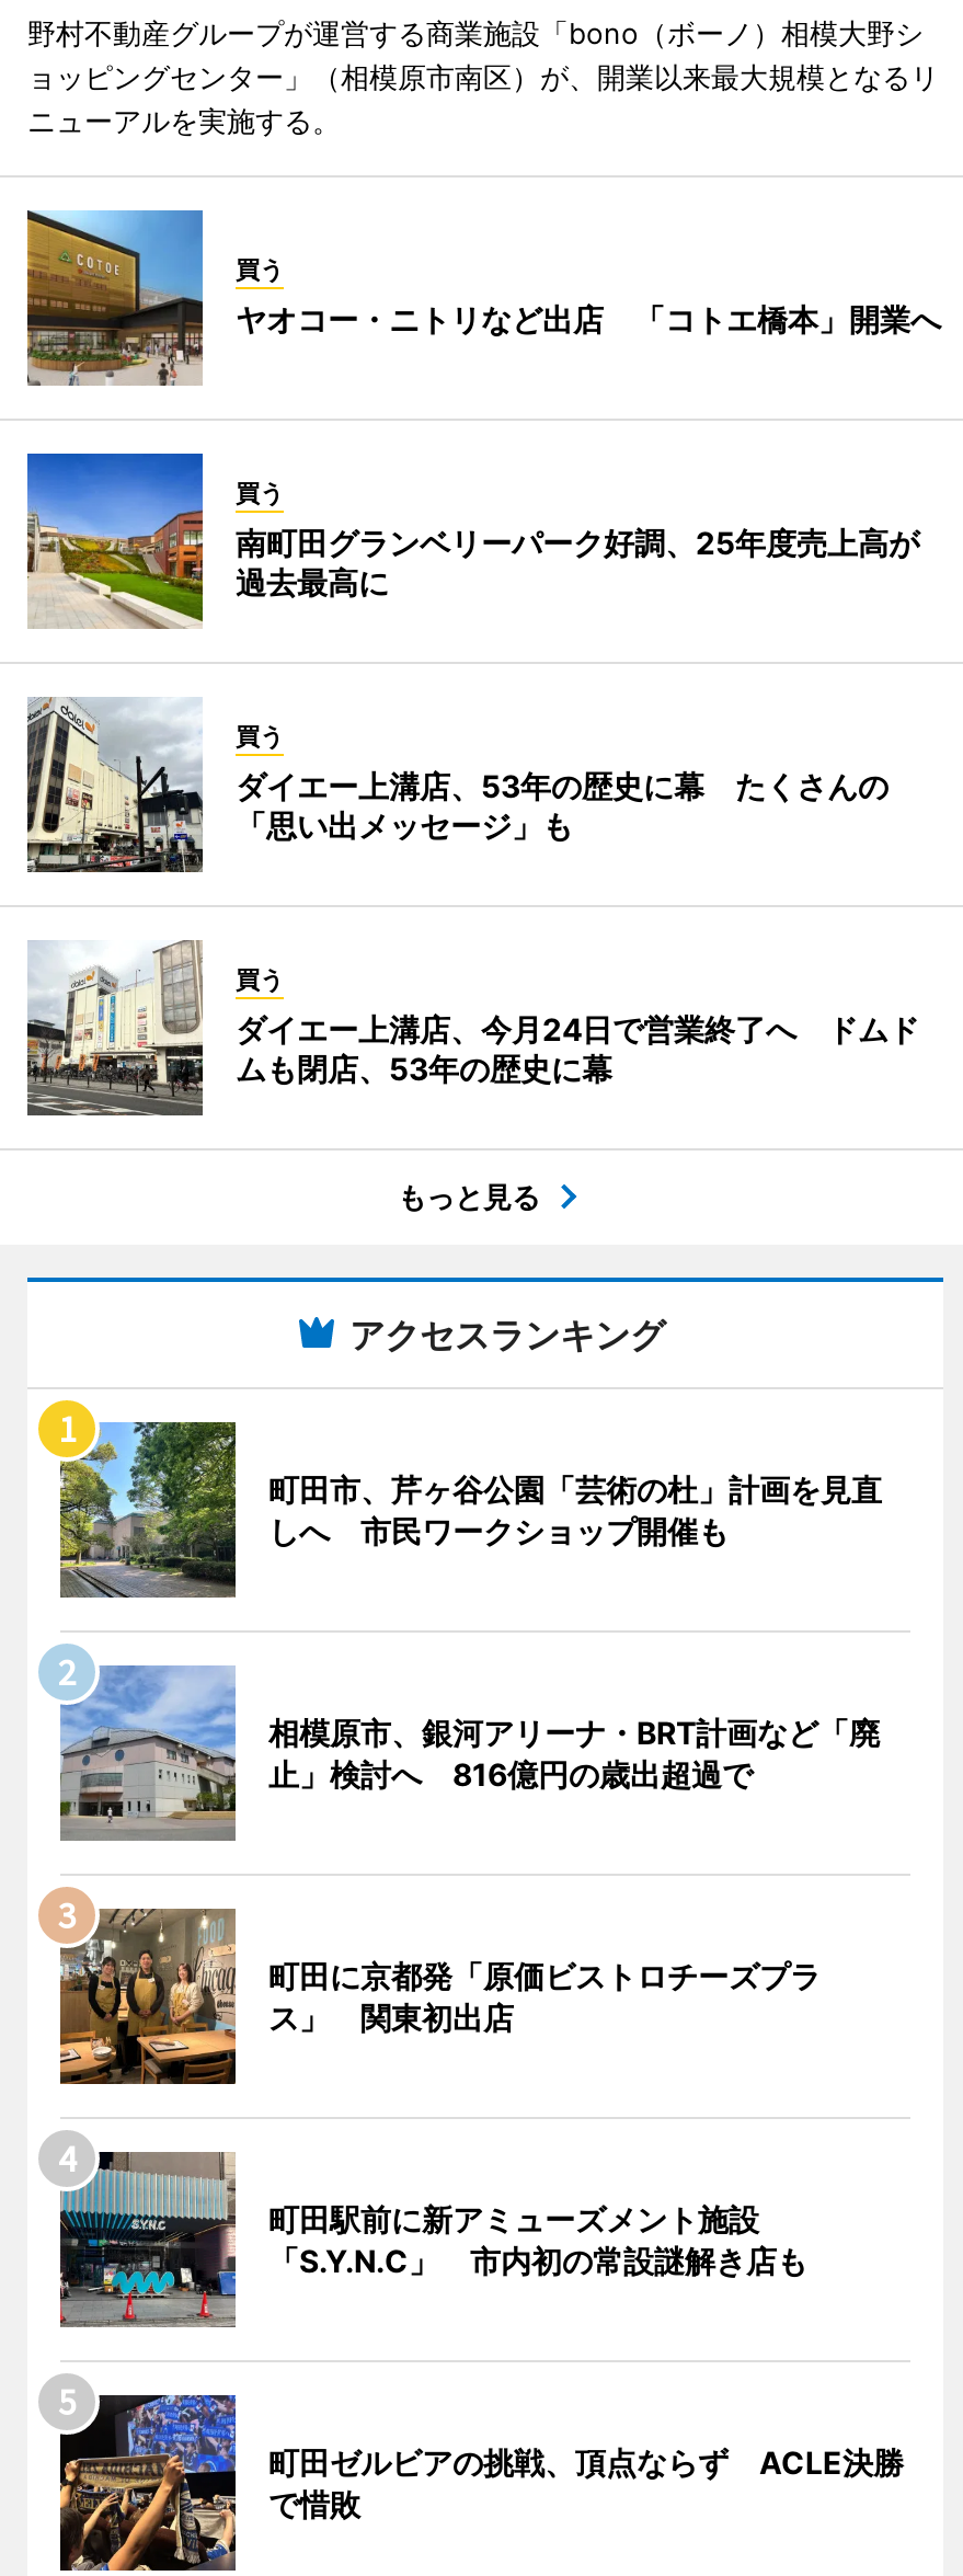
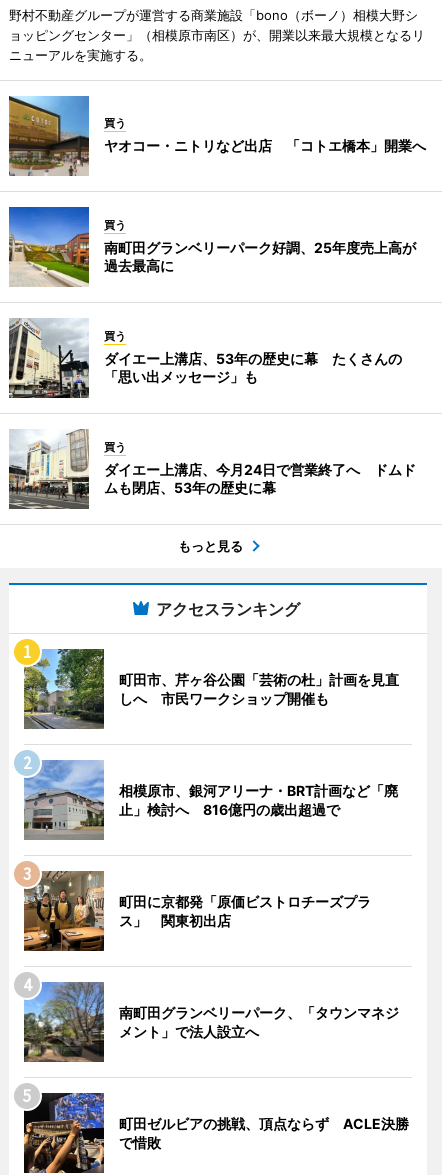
- [image]
- 町田駅前に新アミューズメント施設
- 「S.Y.N.C」 市内初の常設謎解き店も
+ [image]
+ 南町田グランベリーパーク、「タウンマネジ
+ メント」で法人設立へ
